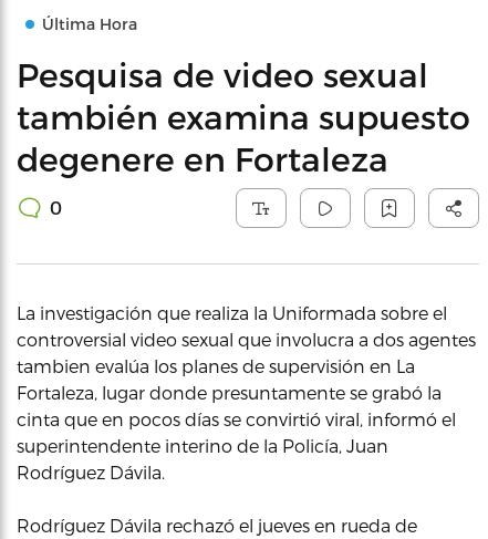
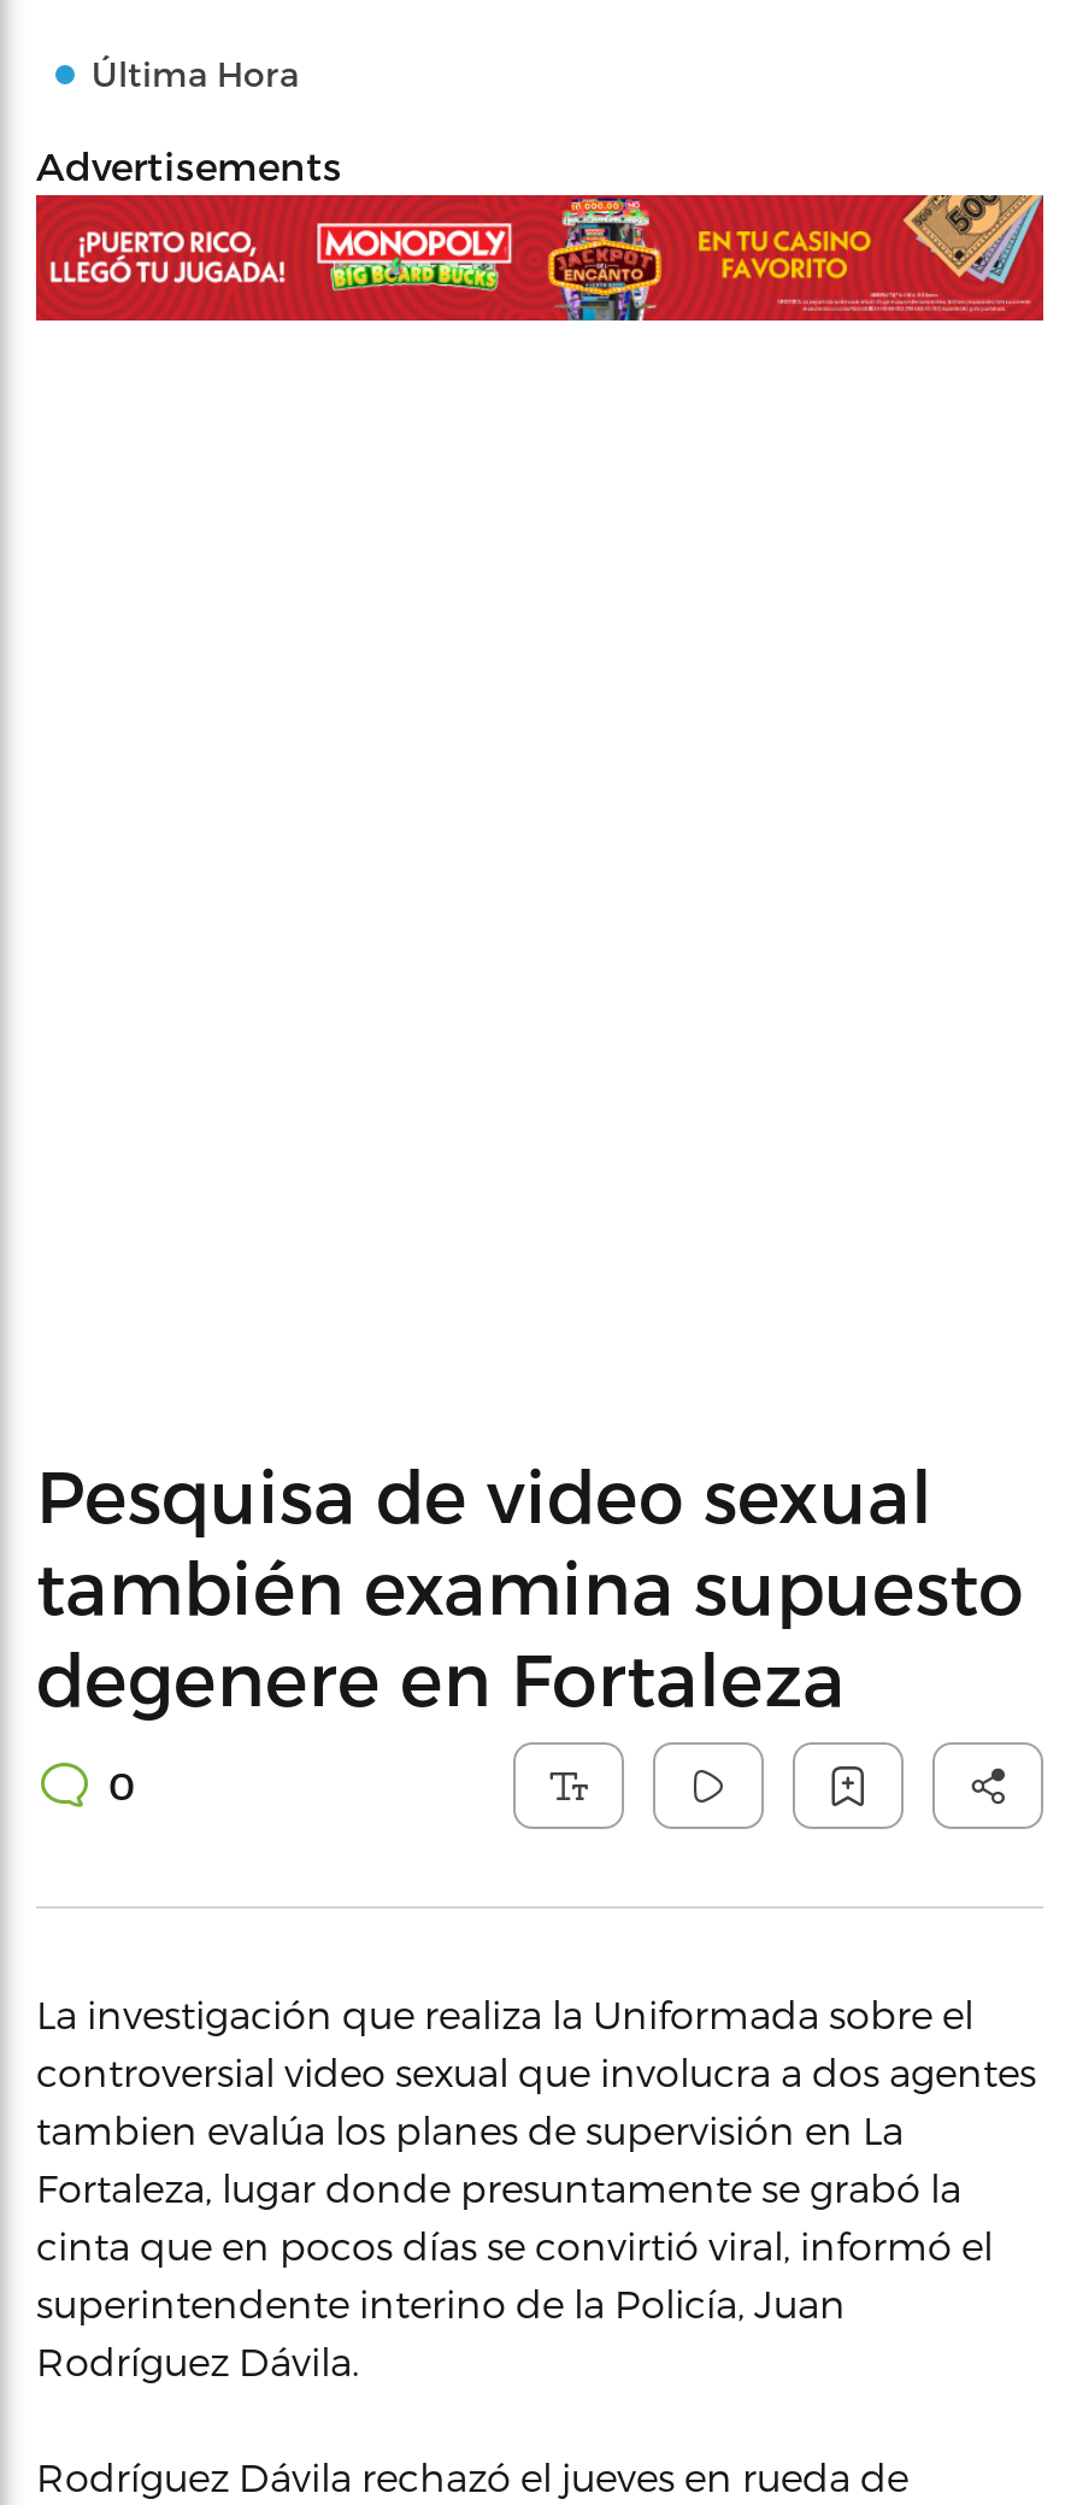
+ [image]

+ Advertisements
